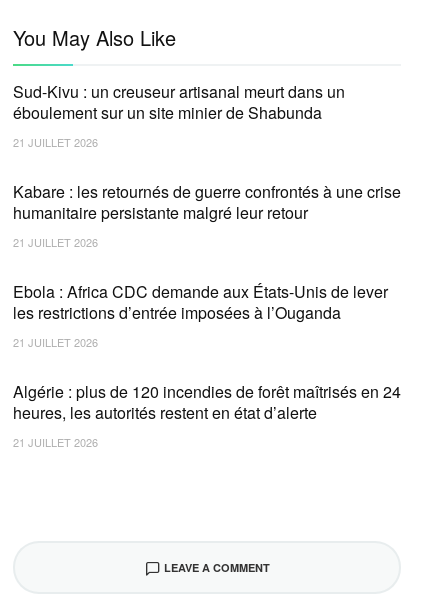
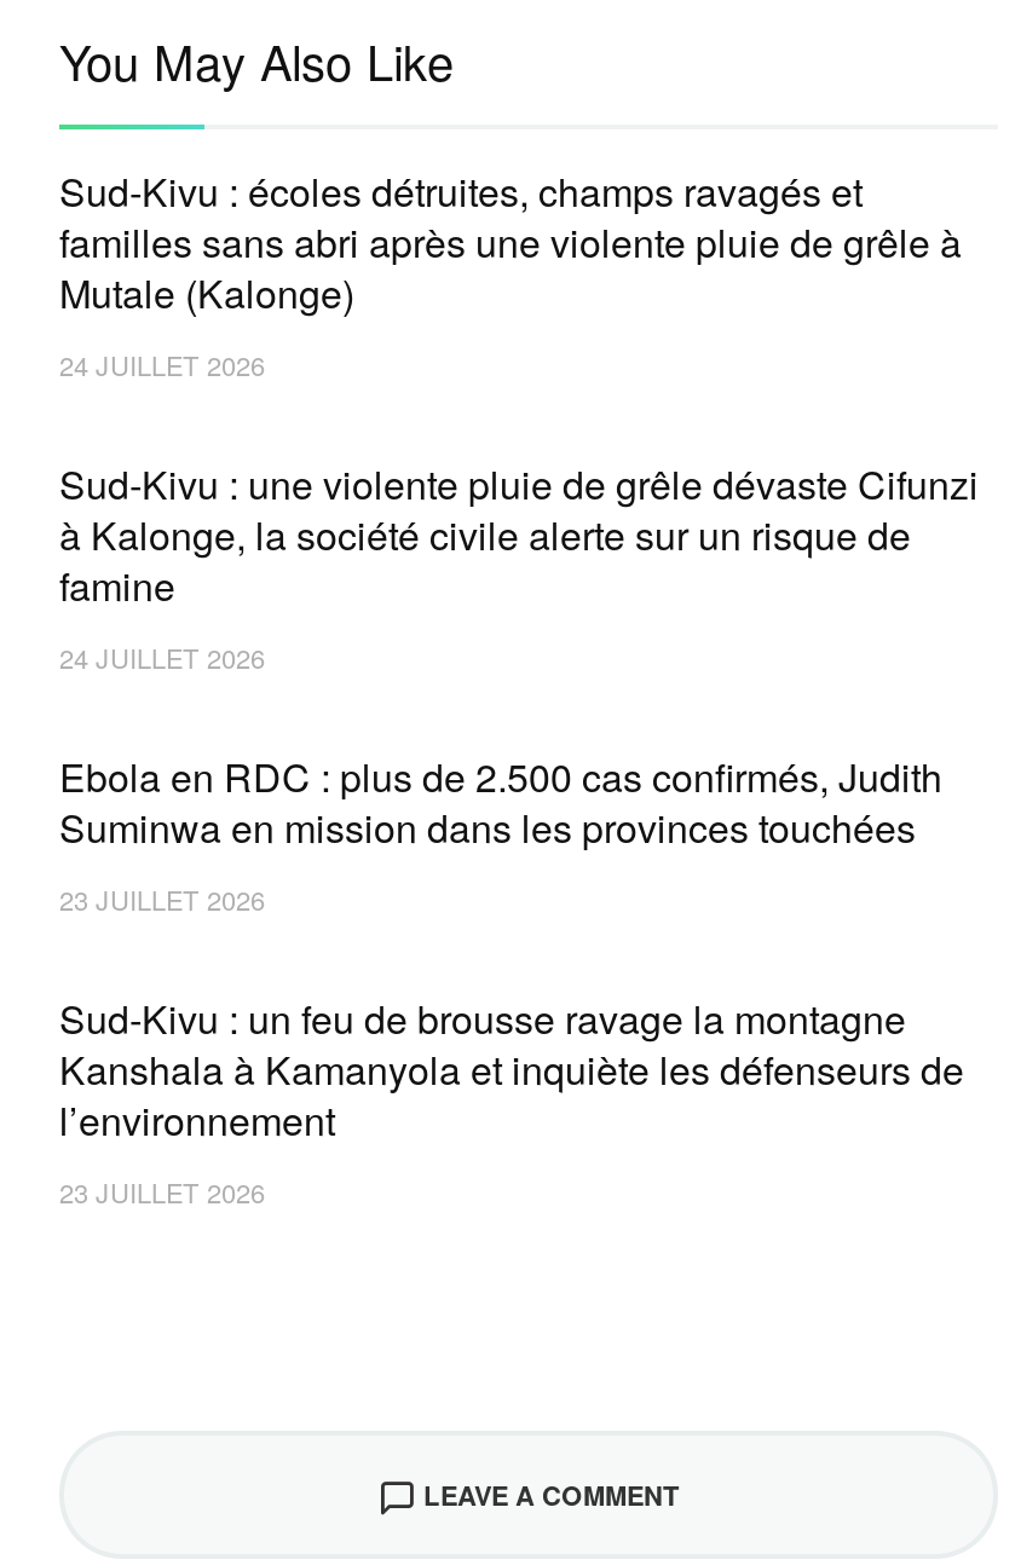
- Sud-Kivu : un creuseur artisanal meurt dans un
- éboulement sur un site minier de Shabunda
- 21 JUILLET 2026
+ Sud-Kivu : écoles détruites, champs ravagés et
+ familles sans abri après une violente pluie de grêle à
+ Mutale (Kalonge)
+ 24 JUILLET 2026

- Kabare : les retournés de guerre confrontés à une crise
- humanitaire persistante malgré leur retour
- 21 JUILLET 2026
+ Sud-Kivu : une violente pluie de grêle dévaste Cifunzi
+ à Kalonge, la société civile alerte sur un risque de
+ famine
+ 24 JUILLET 2026

- Ebola : Africa CDC demande aux États-Unis de lever
- les restrictions d’entrée imposées à l’Ouganda
- 21 JUILLET 2026
+ Ebola en RDC : plus de 2.500 cas confirmés, Judith
+ Suminwa en mission dans les provinces touchées
+ 23 JUILLET 2026

- Algérie : plus de 120 incendies de forêt maîtrisés en 24
- heures, les autorités restent en état d’alerte
- 21 JUILLET 2026
+ Sud-Kivu : un feu de brousse ravage la montagne
+ Kanshala à Kamanyola et inquiète les défenseurs de
+ l’environnement
+ 23 JUILLET 2026
